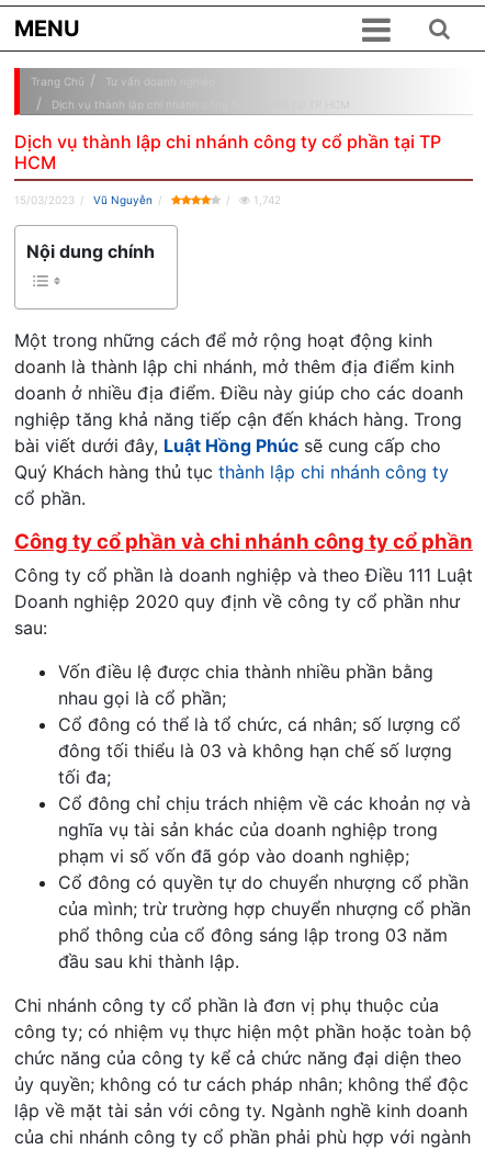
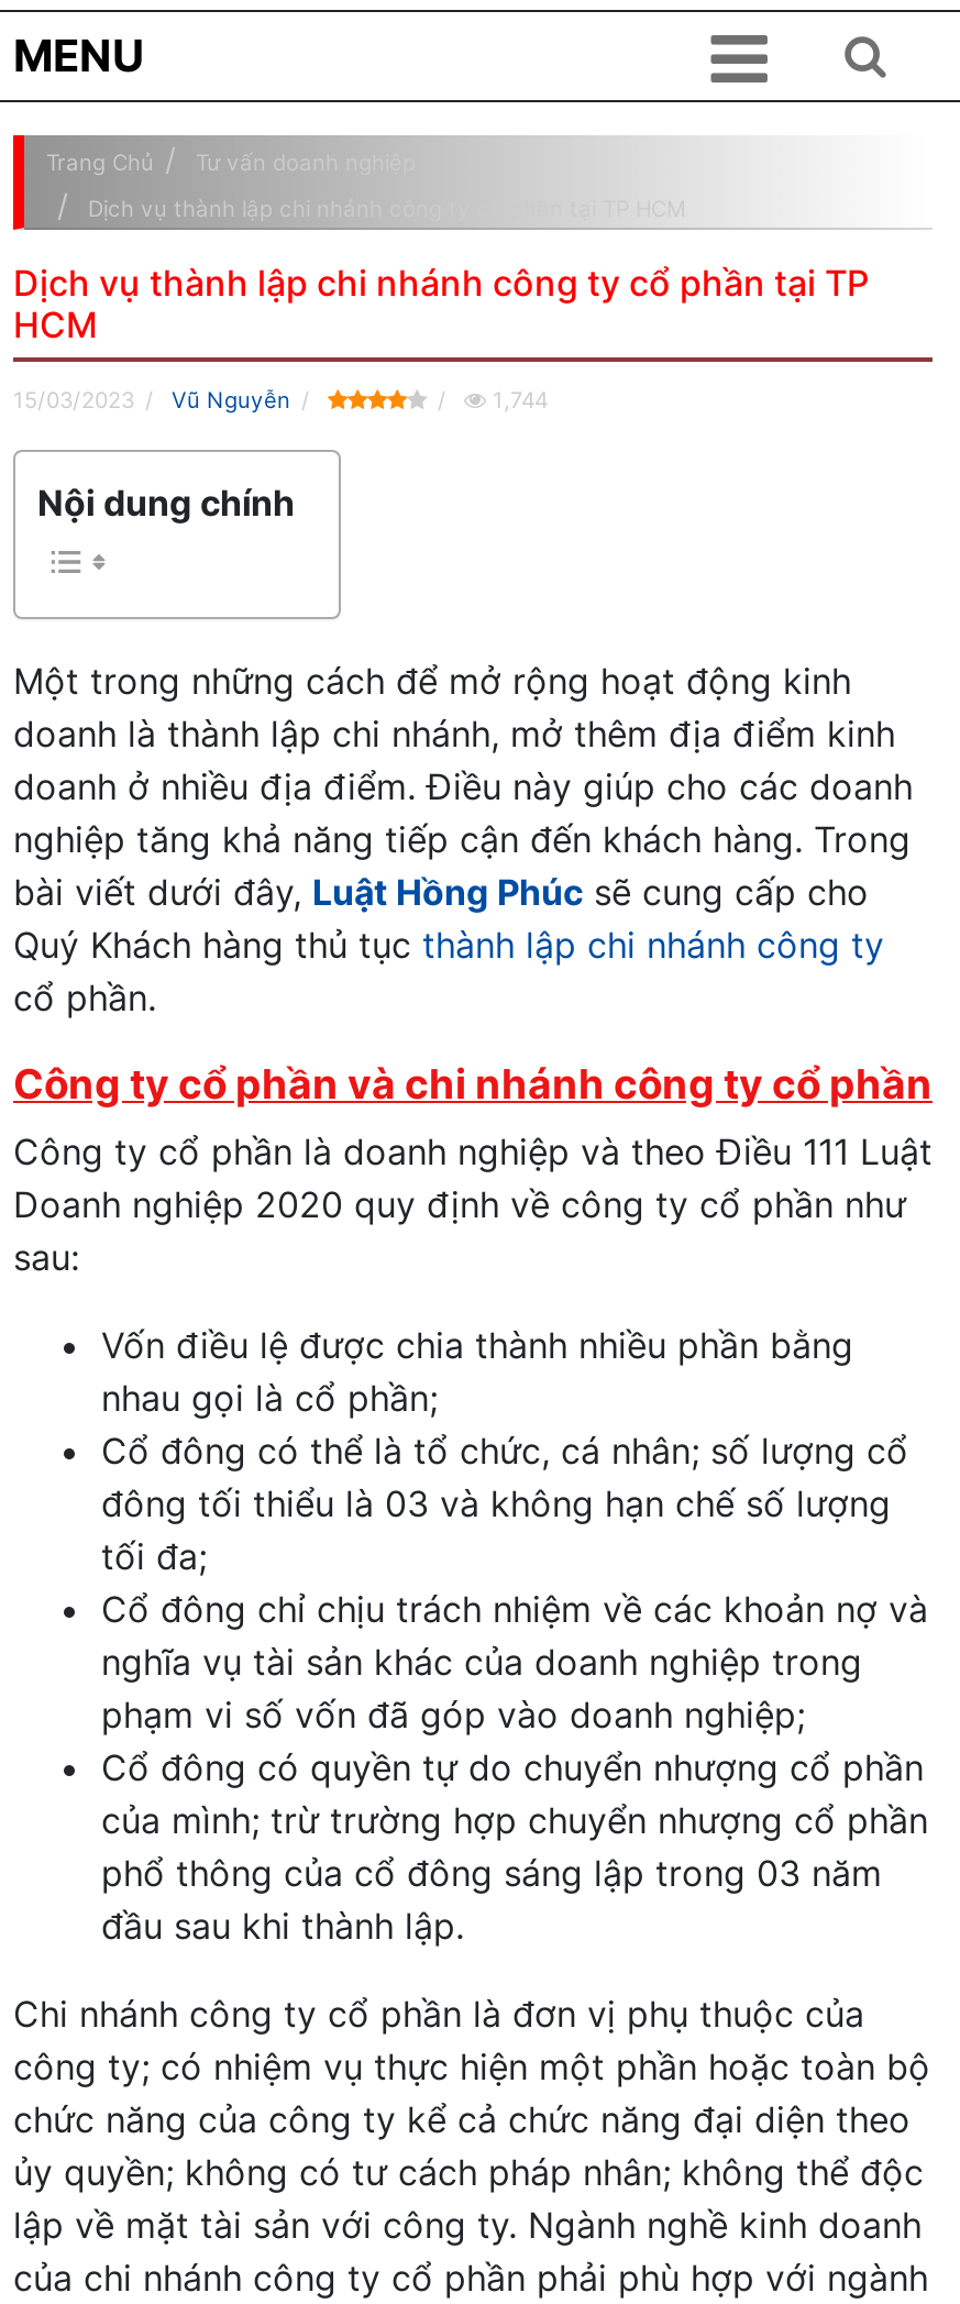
- 1,742
+ 1,744
